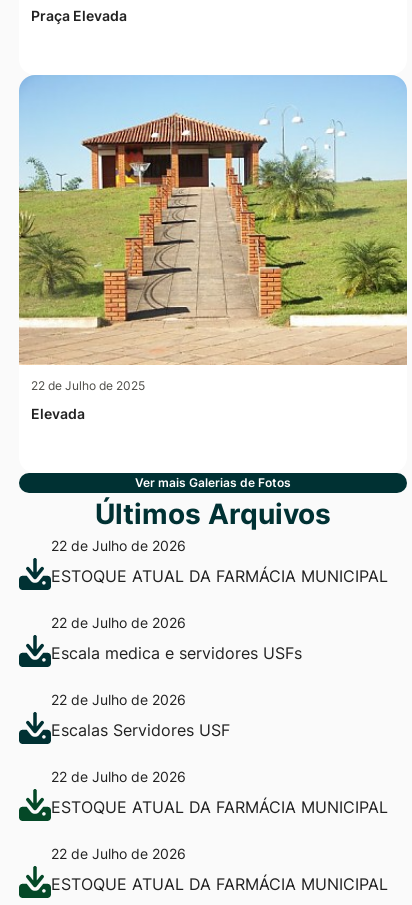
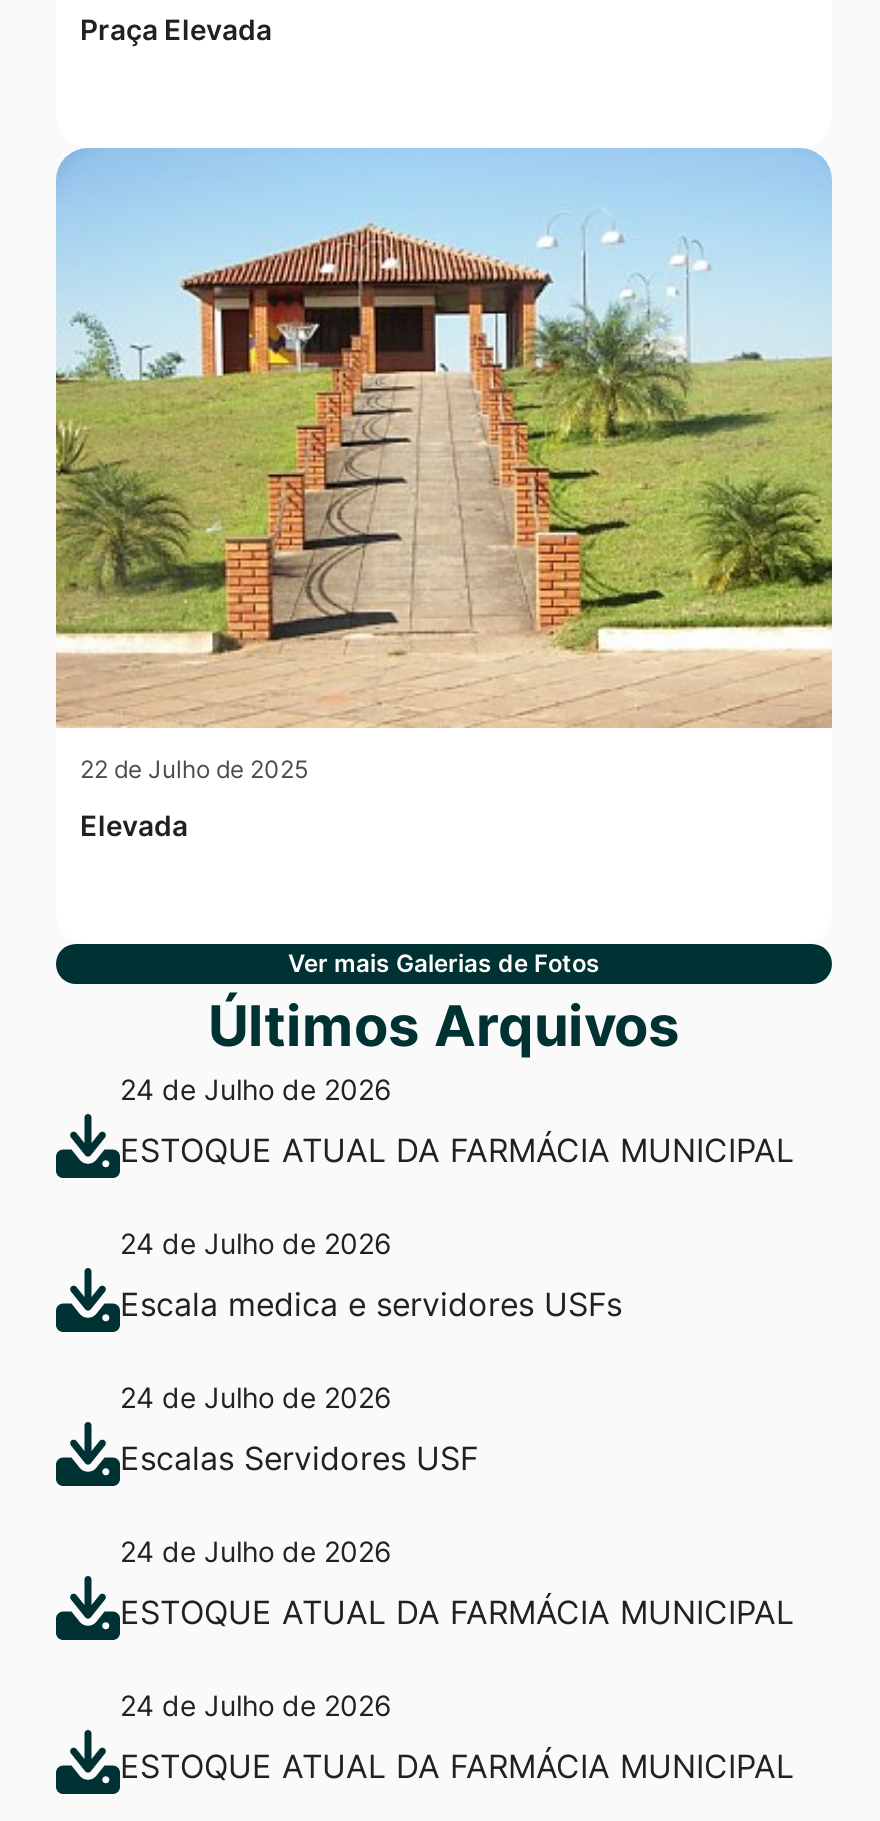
- 22 de Julho de 2026
+ 24 de Julho de 2026

- 22 de Julho de 2026
+ 24 de Julho de 2026

- 22 de Julho de 2026
+ 24 de Julho de 2026

- 22 de Julho de 2026
+ 24 de Julho de 2026

- 22 de Julho de 2026
+ 24 de Julho de 2026
